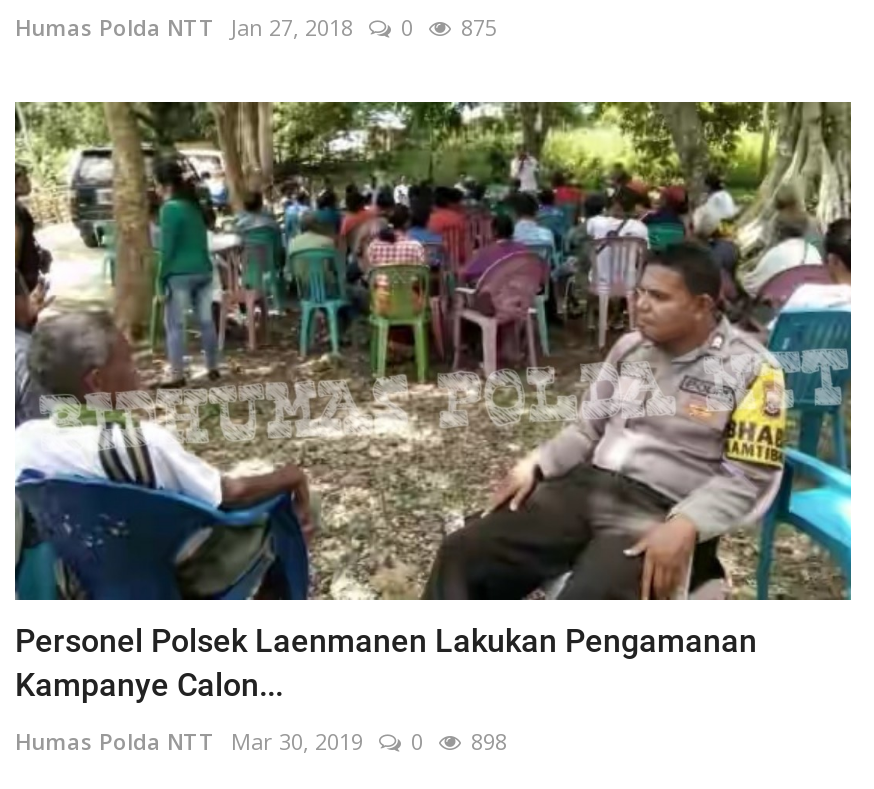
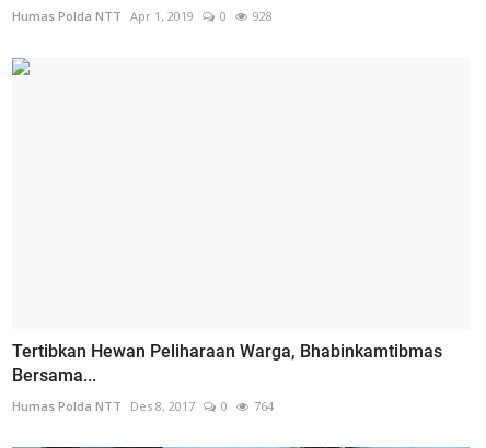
- Humas Polda NTT Jan 27, 2018
+ Humas Polda NTT Apr 1, 2019

- 875
+ 928

- [image]

- Personel Polsek Laenmanen Lakukan Pengamanan
- Kampanye Calon...
+ Tertibkan Hewan Peliharaan Warga, Bhabinkamtibmas
+ Bersama...

- Humas Polda NTT Mar 30, 2019
+ Humas Polda NTT Des 8, 2017

- 898
+ 764
